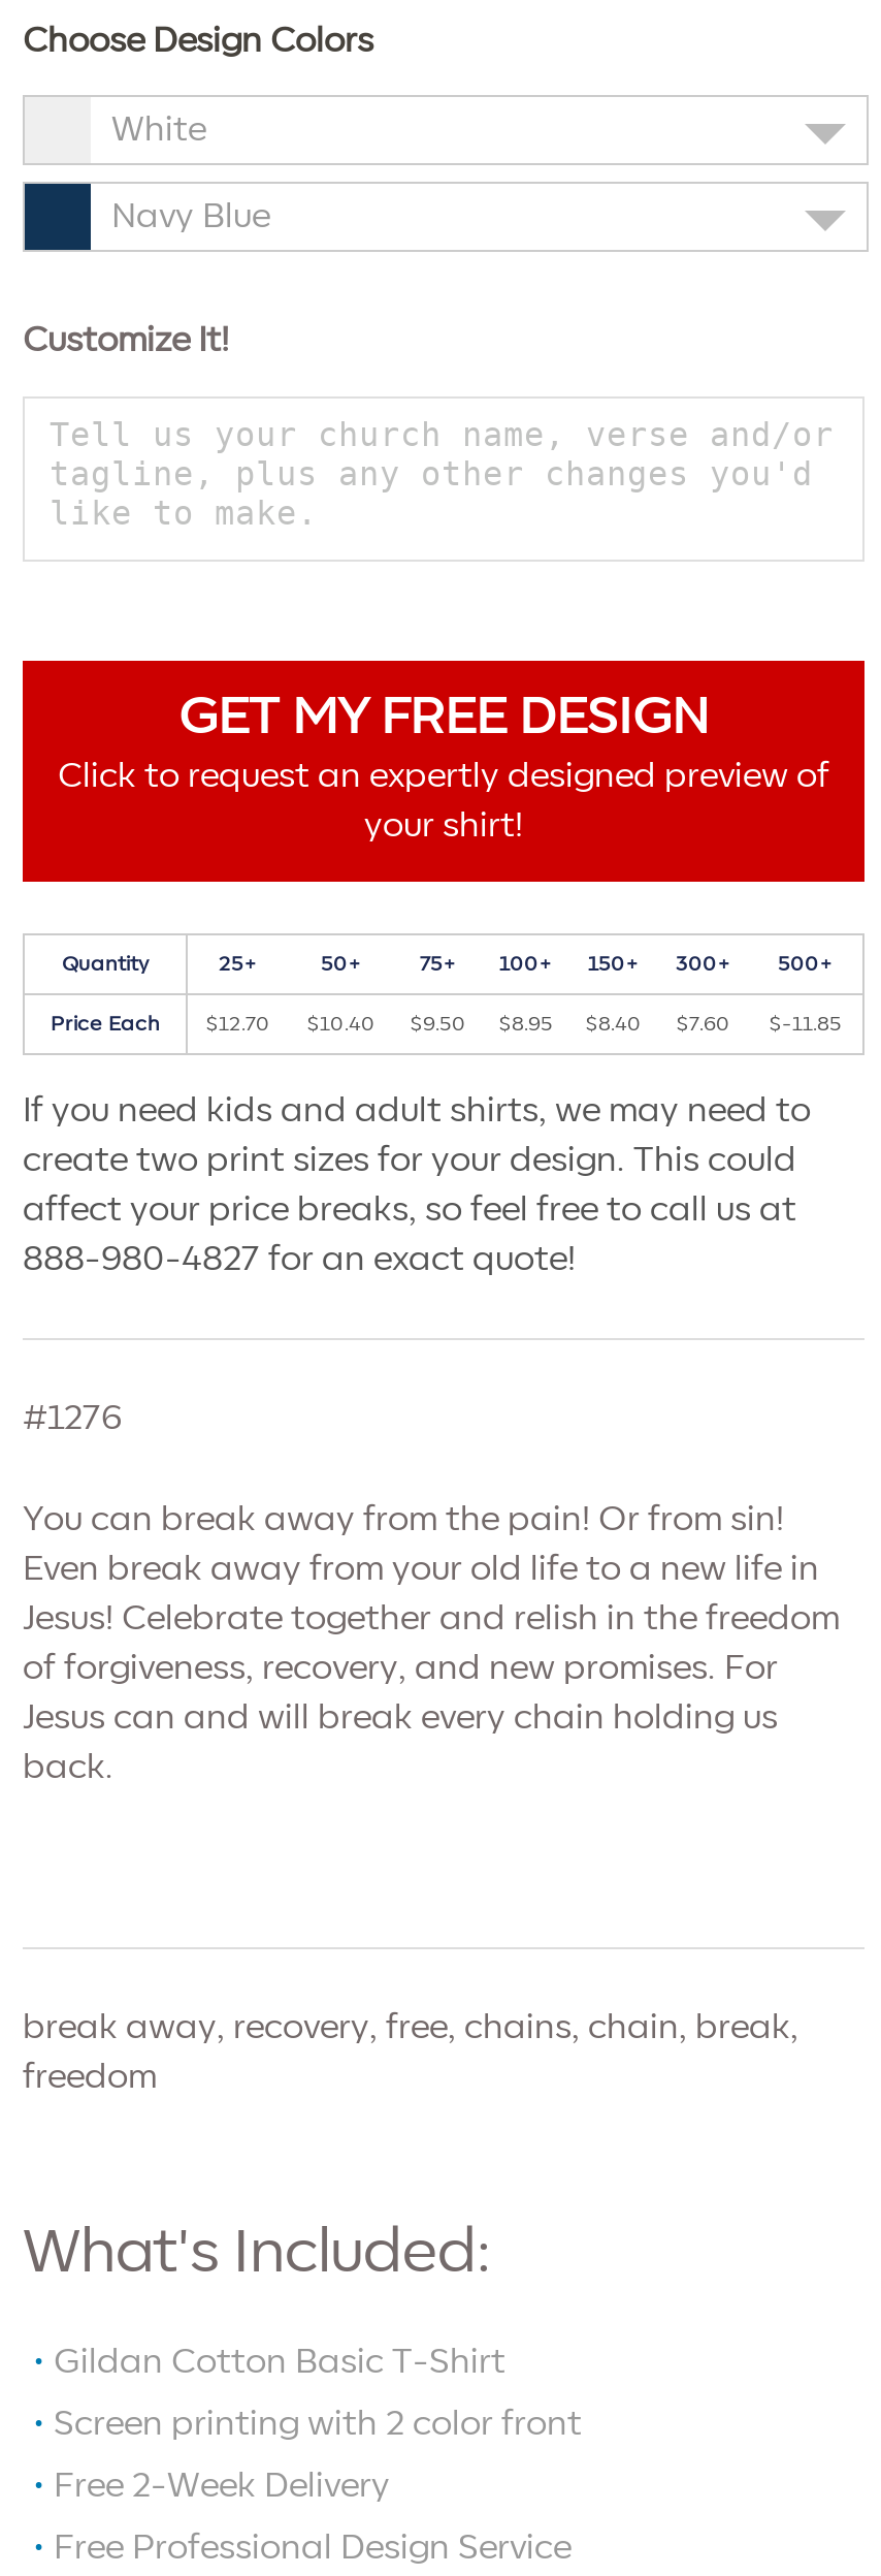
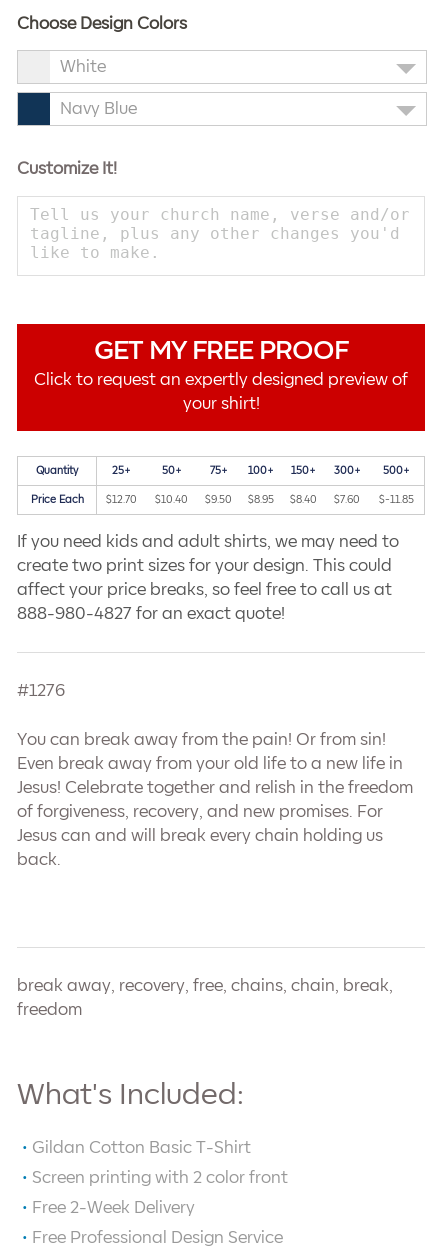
- GET MY FREE DESIGN
+ GET MY FREE PROOF
